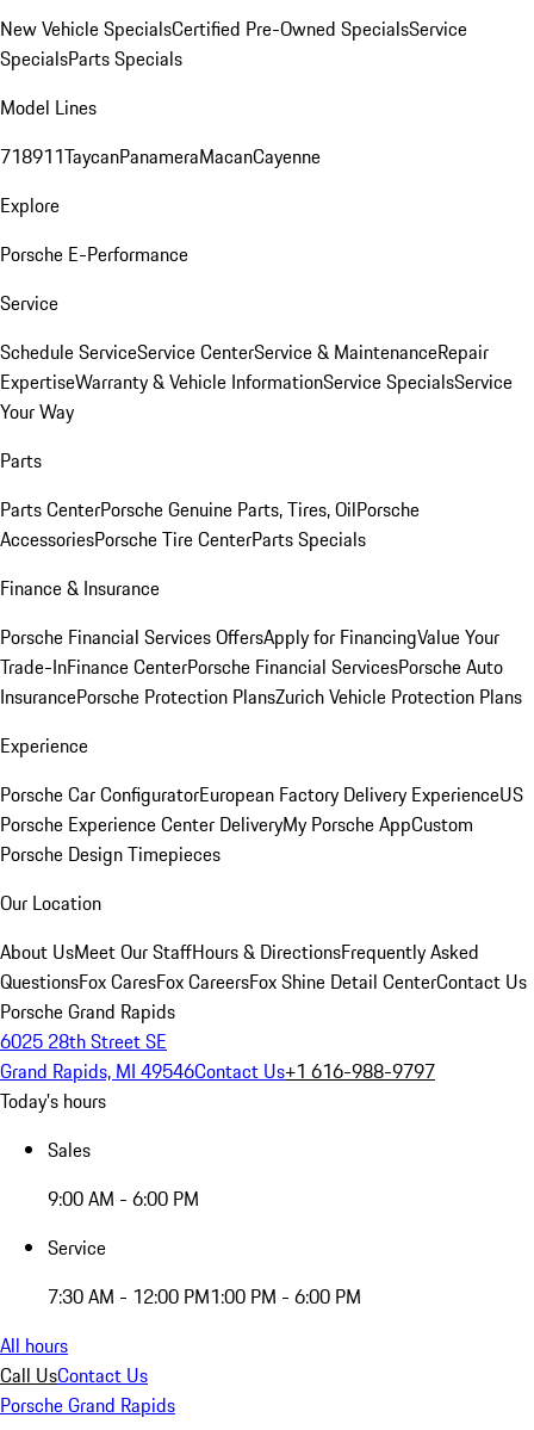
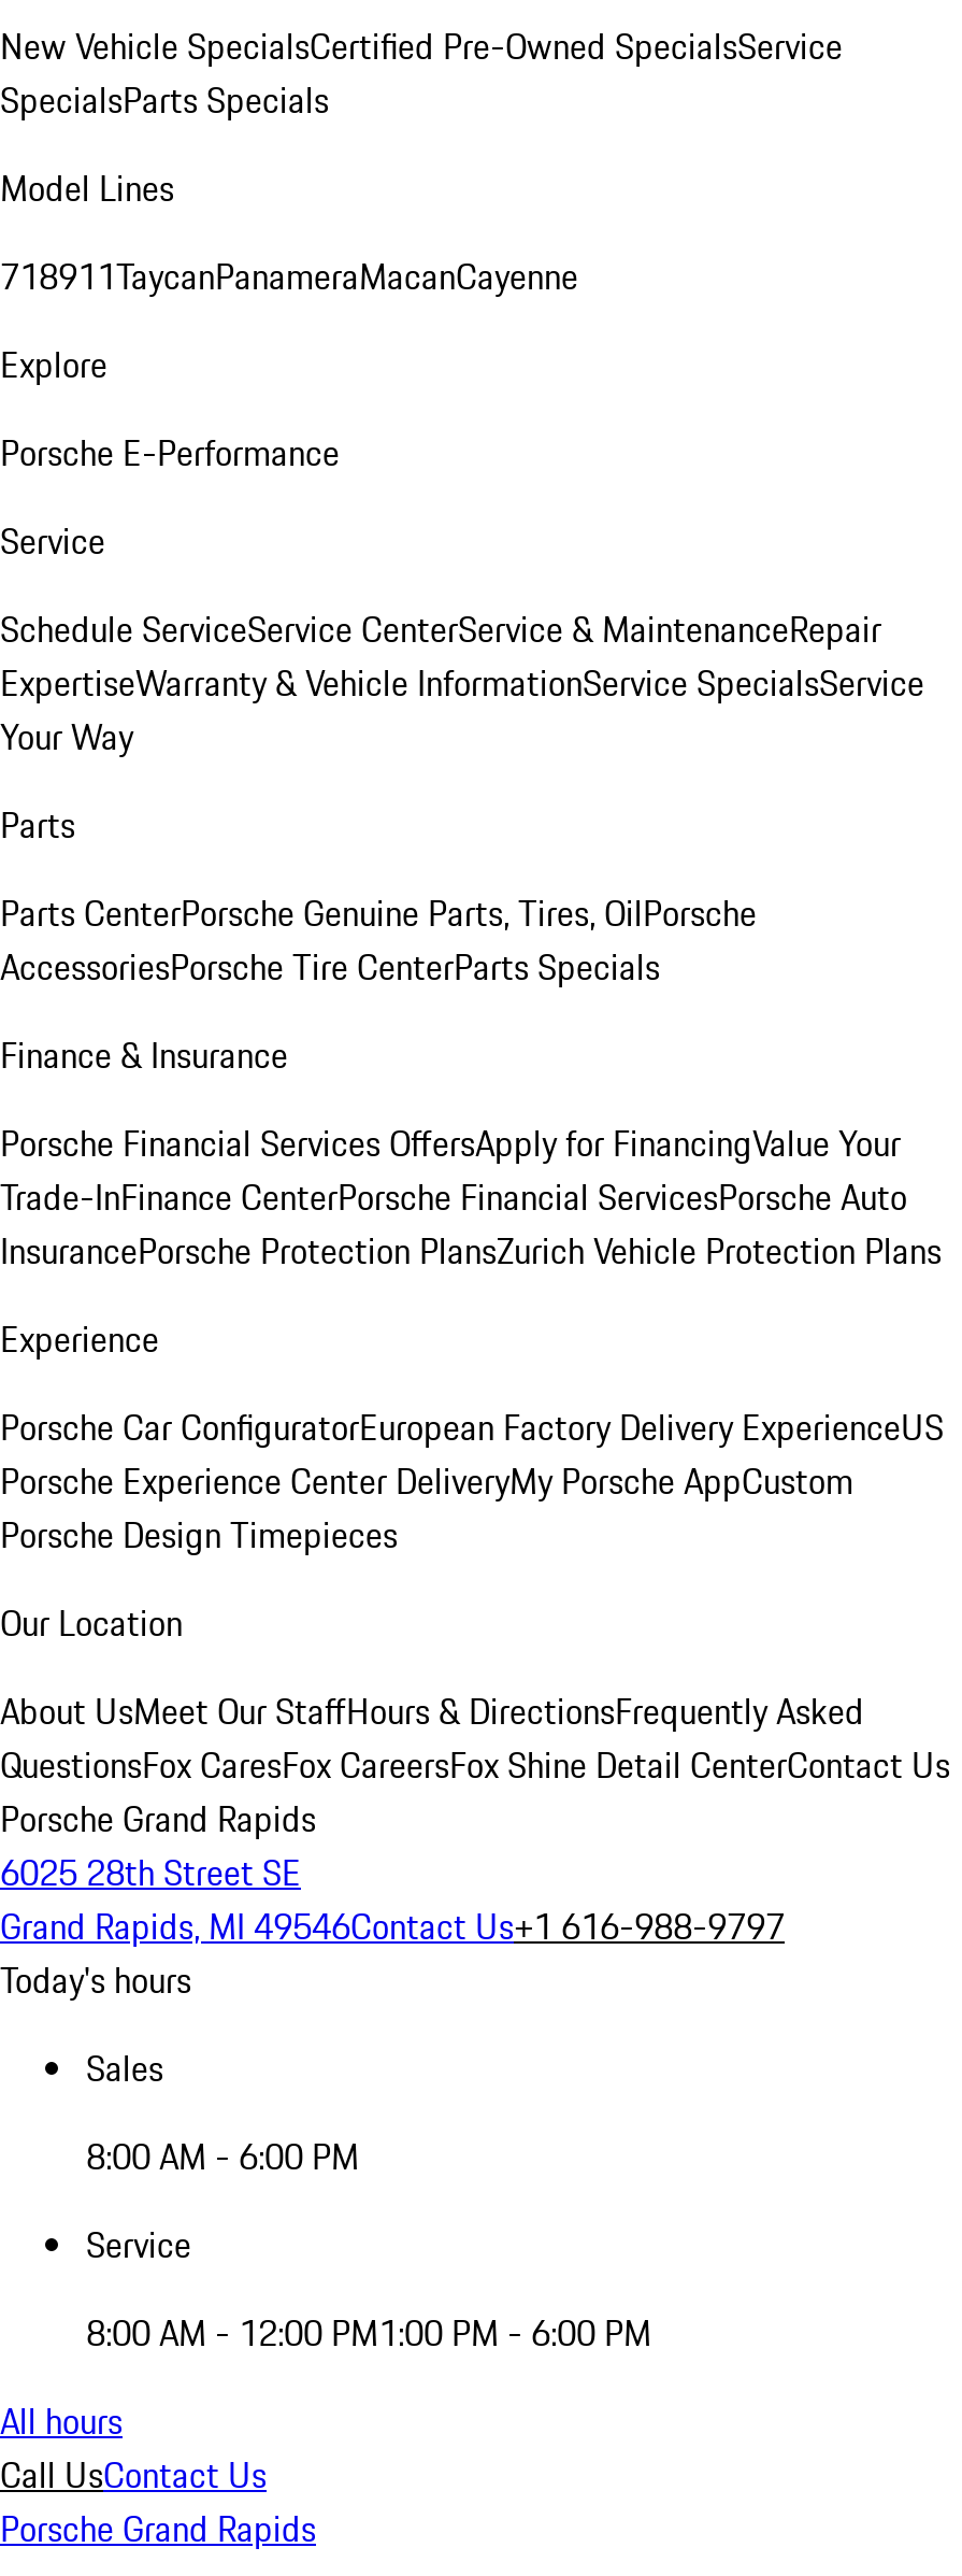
- 9:00 AM - 6:00 PM
+ 8:00 AM - 6:00 PM

- 7:30 AM - 12:00 PM1:00 PM - 6:00 PM
+ 8:00 AM - 12:00 PM1:00 PM - 6:00 PM
